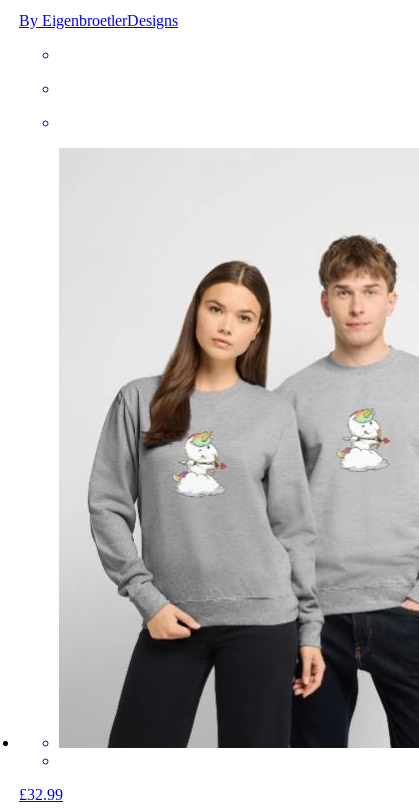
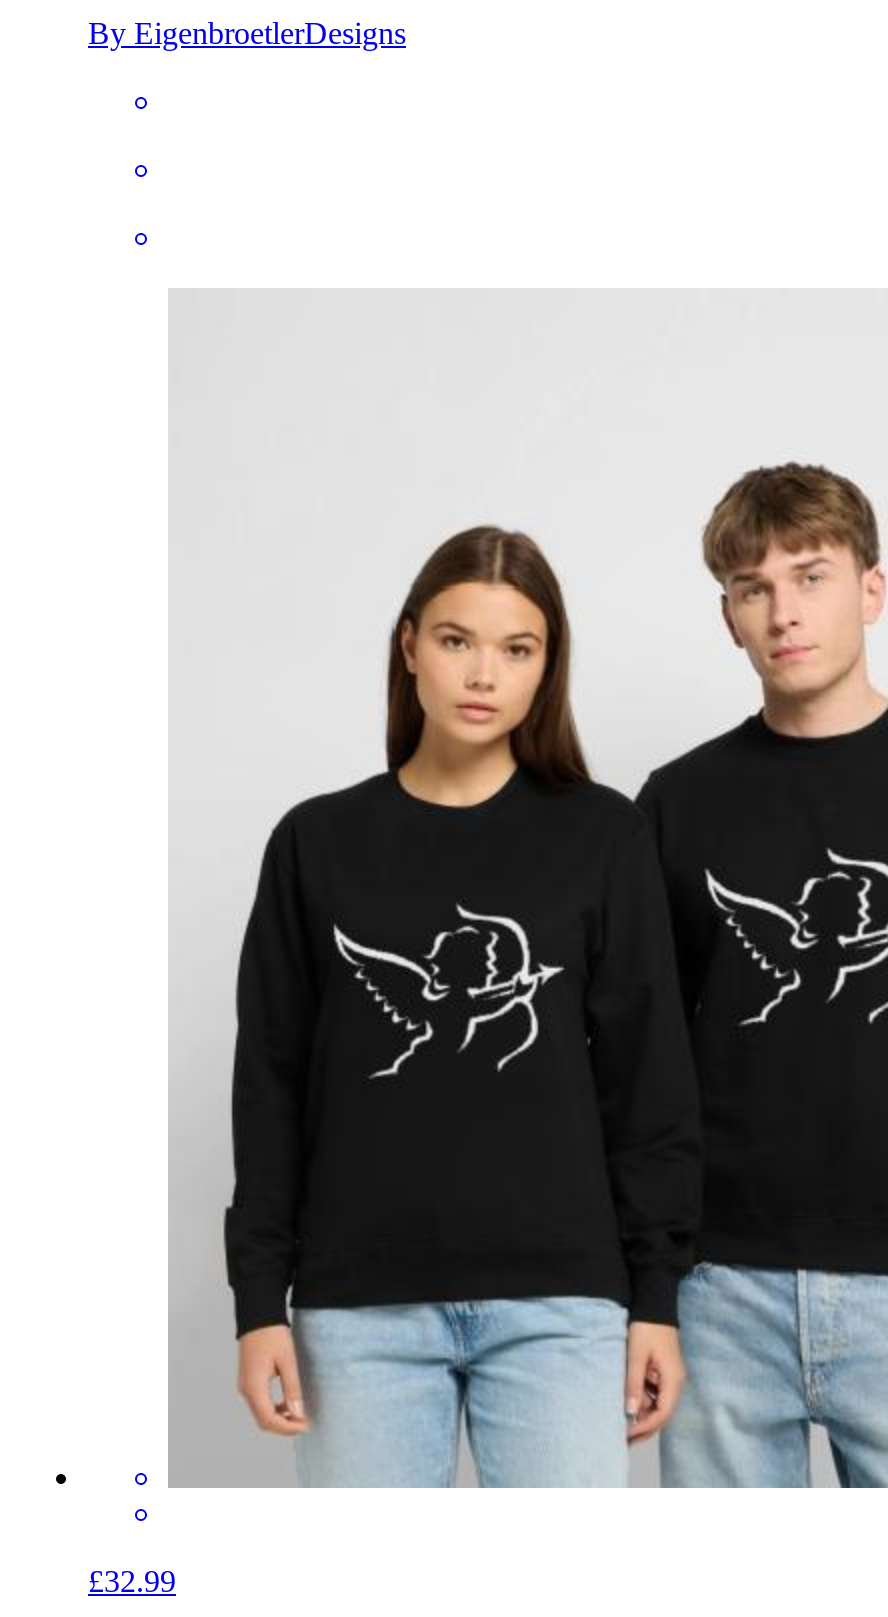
- [image]
+ [image]
